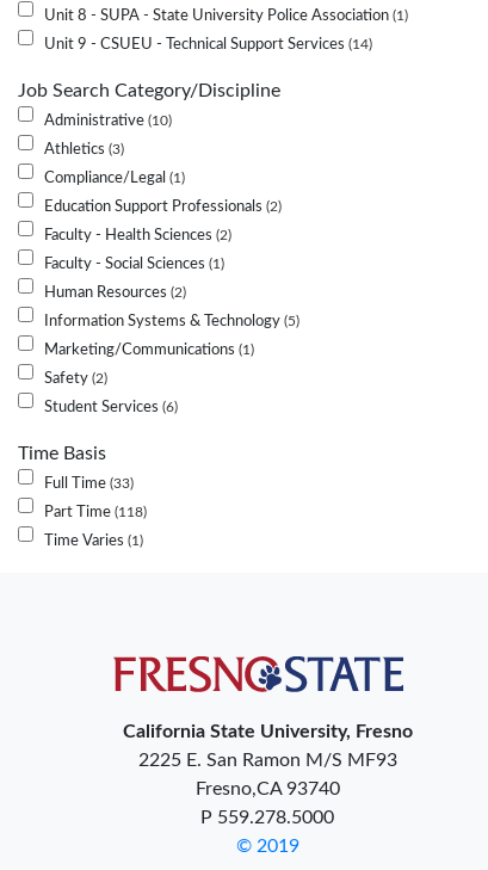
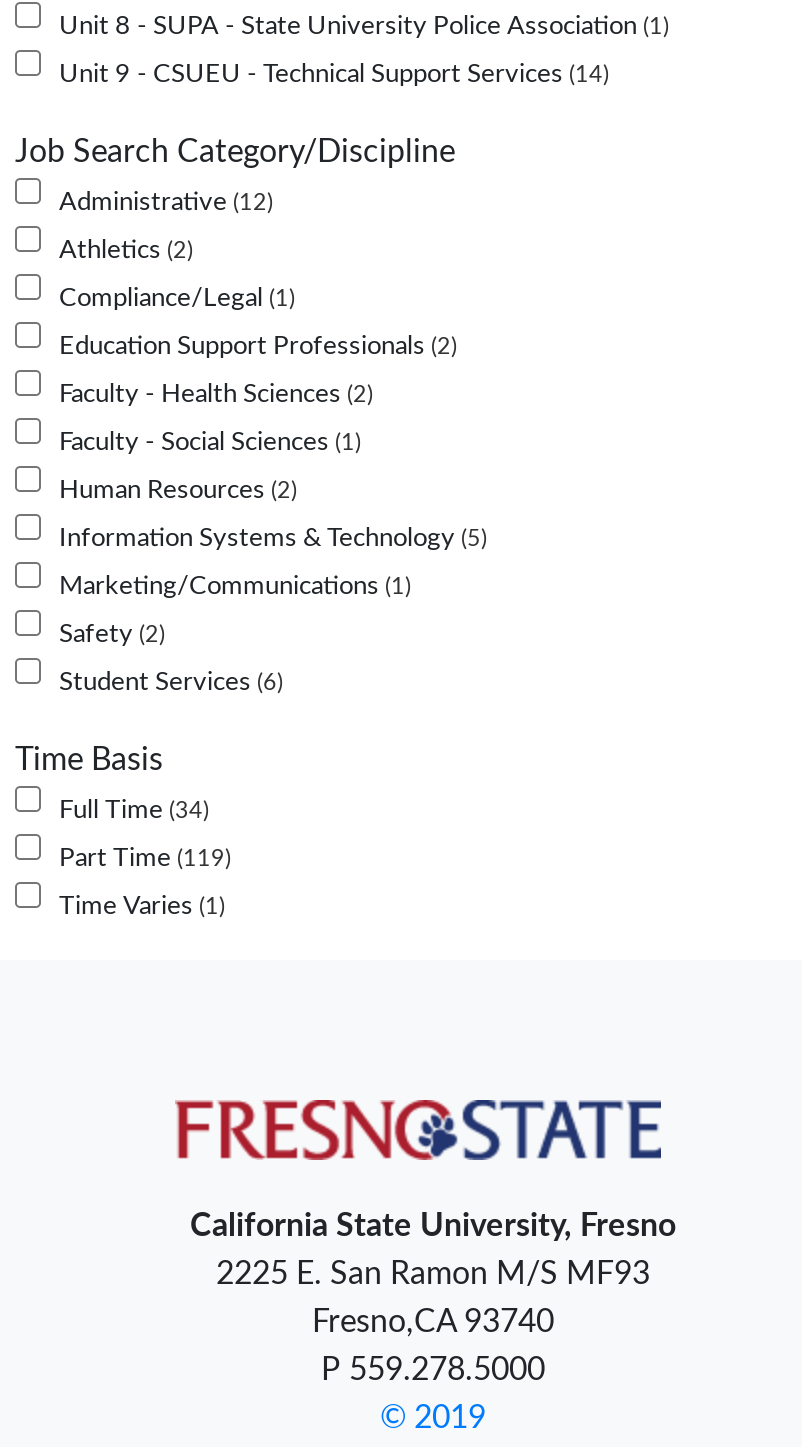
- Administrative 10
+ Administrative 12

- Athletics 3
+ Athletics 2

- Full Time 33
+ Full Time 34

- Part Time 118
+ Part Time 119
